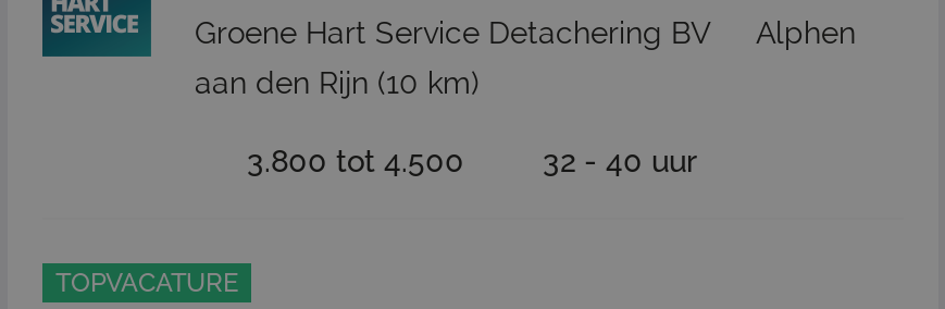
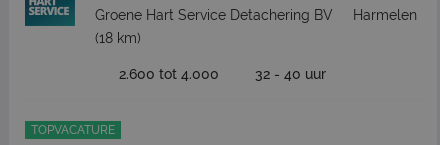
- Alphen
- aan den Rijn (10 km)
+ Harmelen
+ (18 km)

- 3.800 tot 4.500
+ 2.600 tot 4.000
